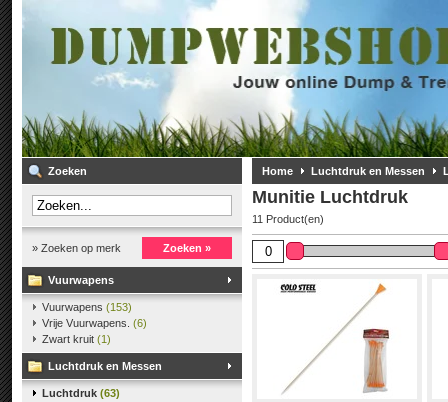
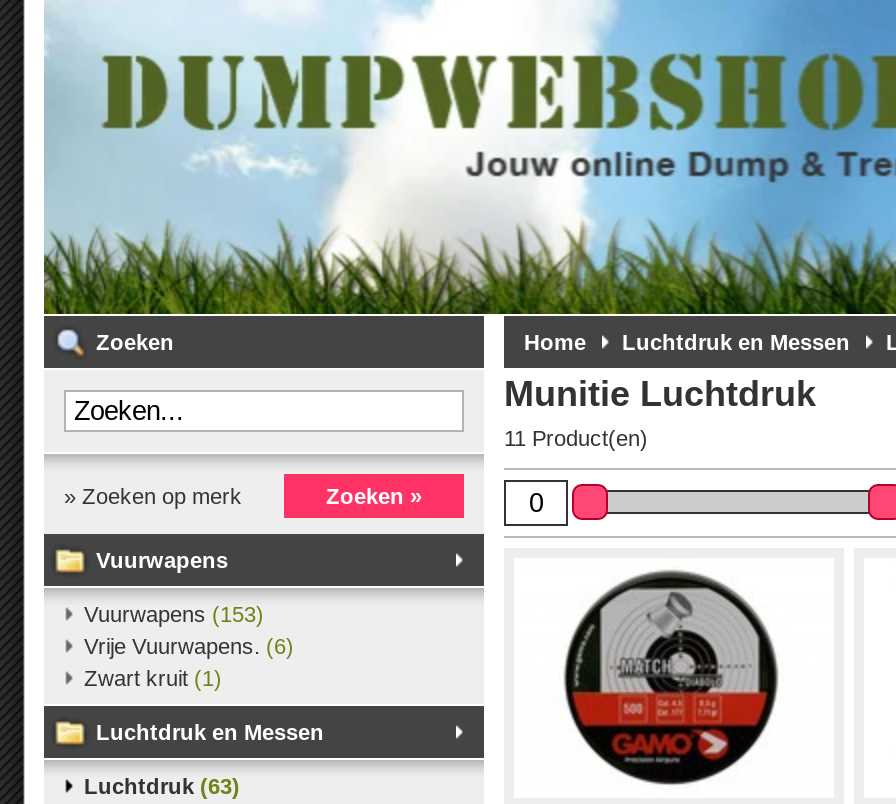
- [image]
+ [image]
